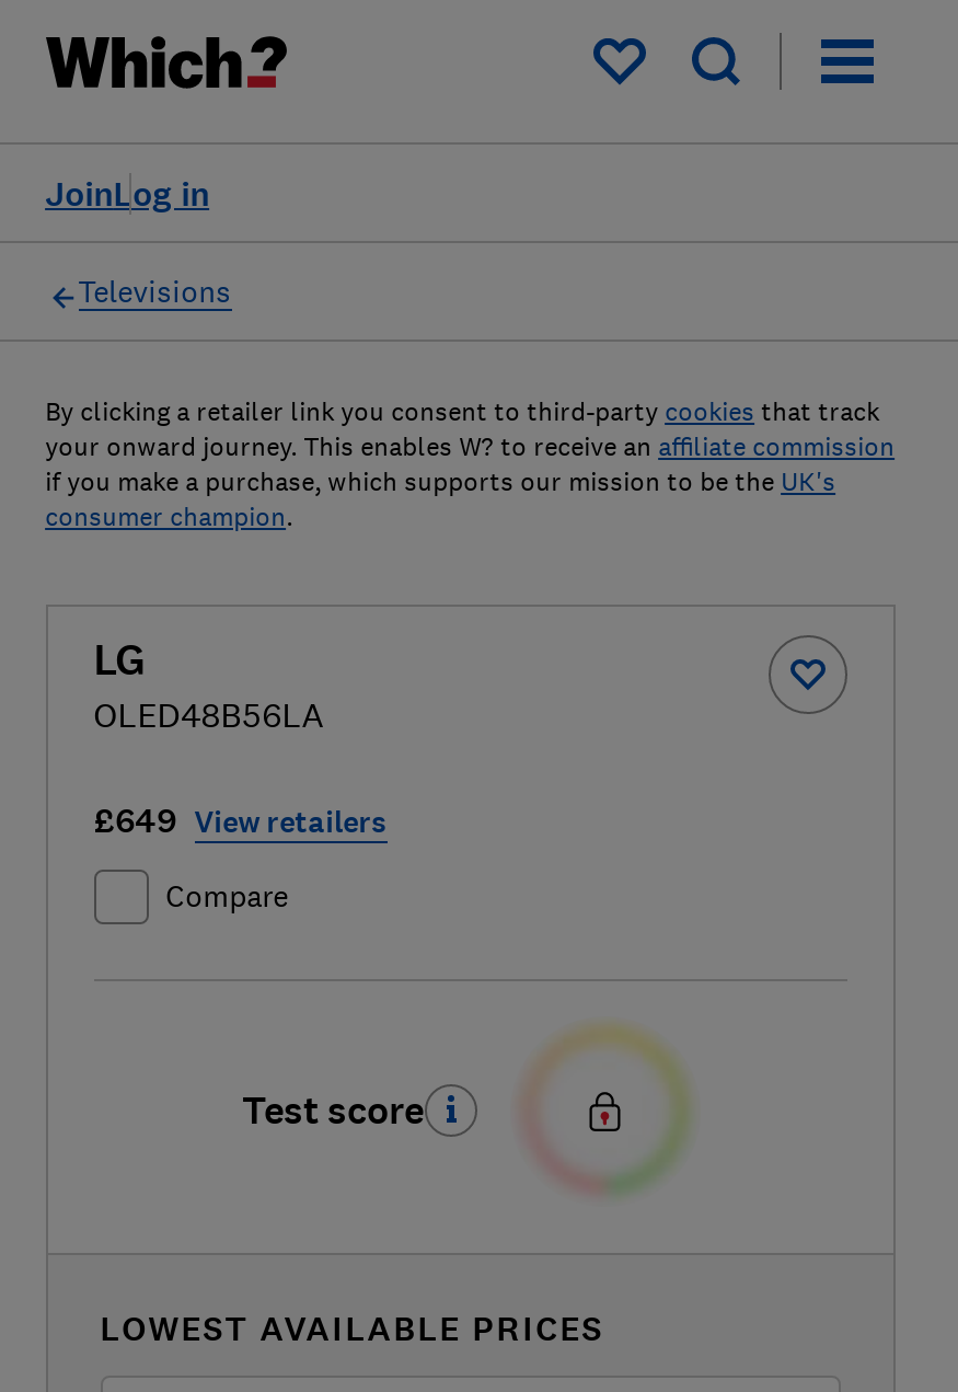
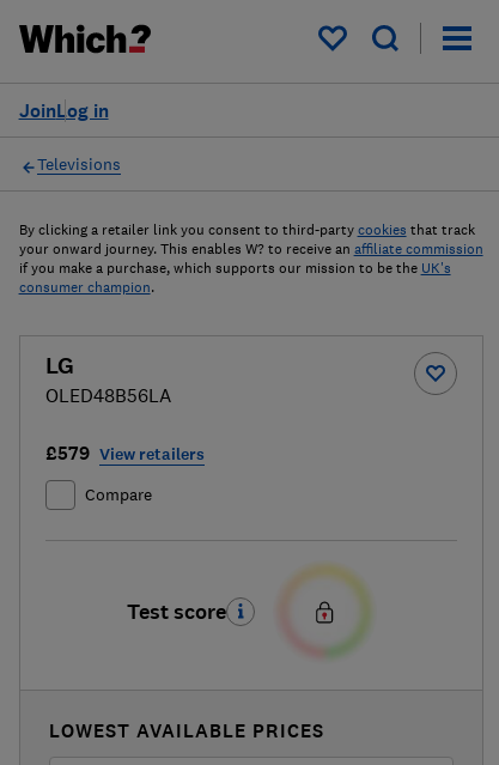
- £649 View retailers
+ £579 View retailers
